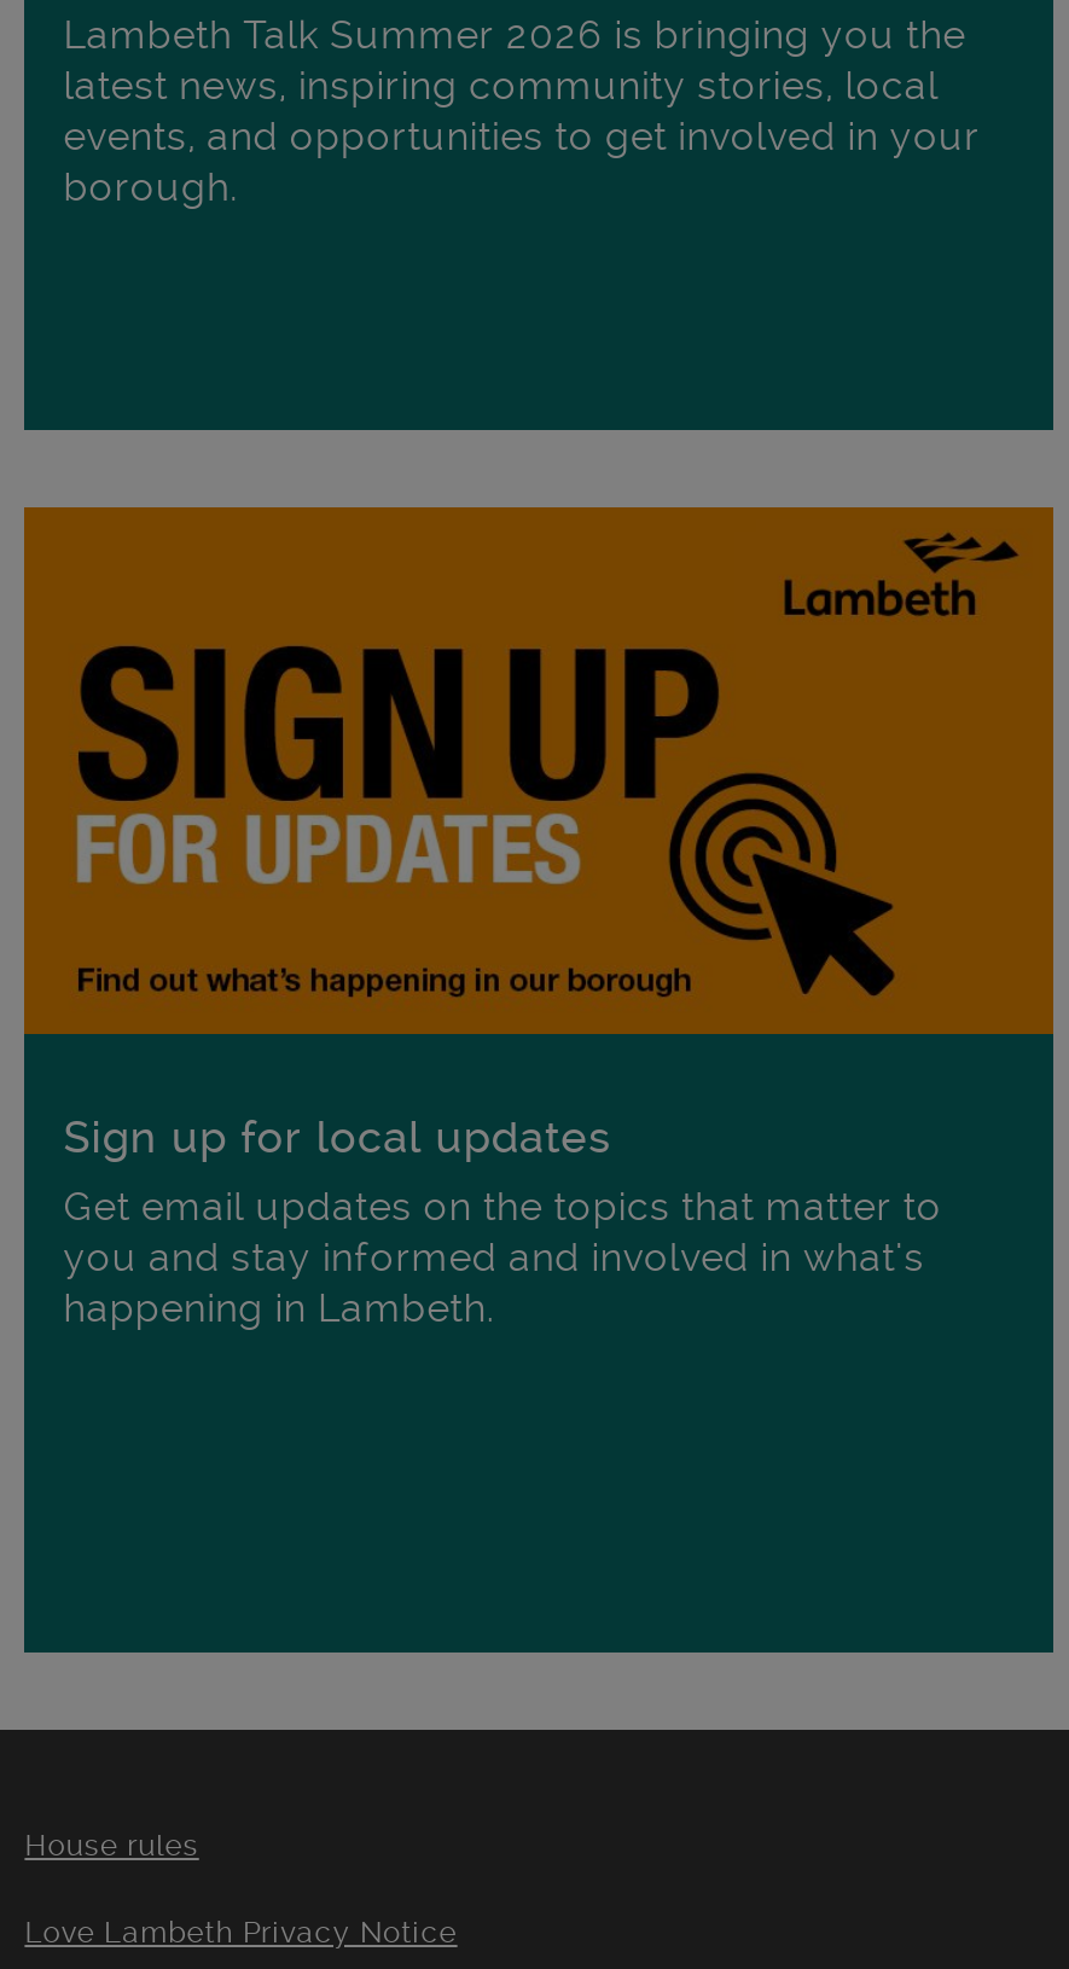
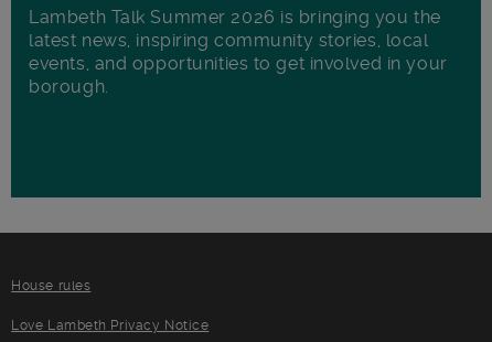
- [image]
- Sign up for local updates
- Get email updates on the topics that matter to
- you and stay informed and involved in what's
- happening in Lambeth.
